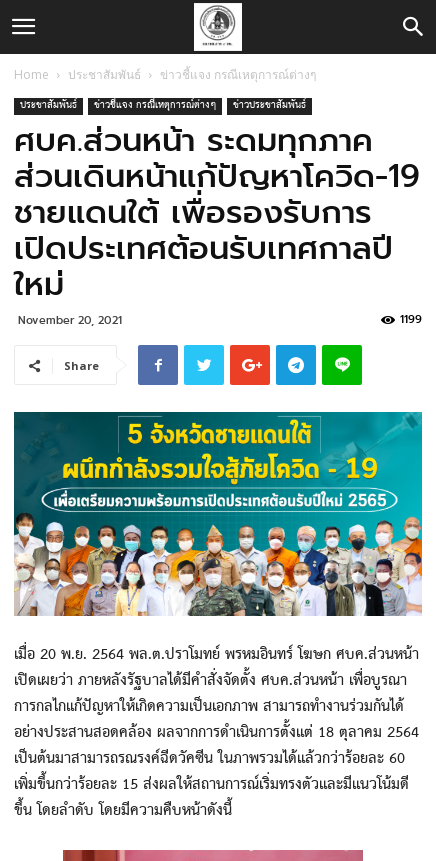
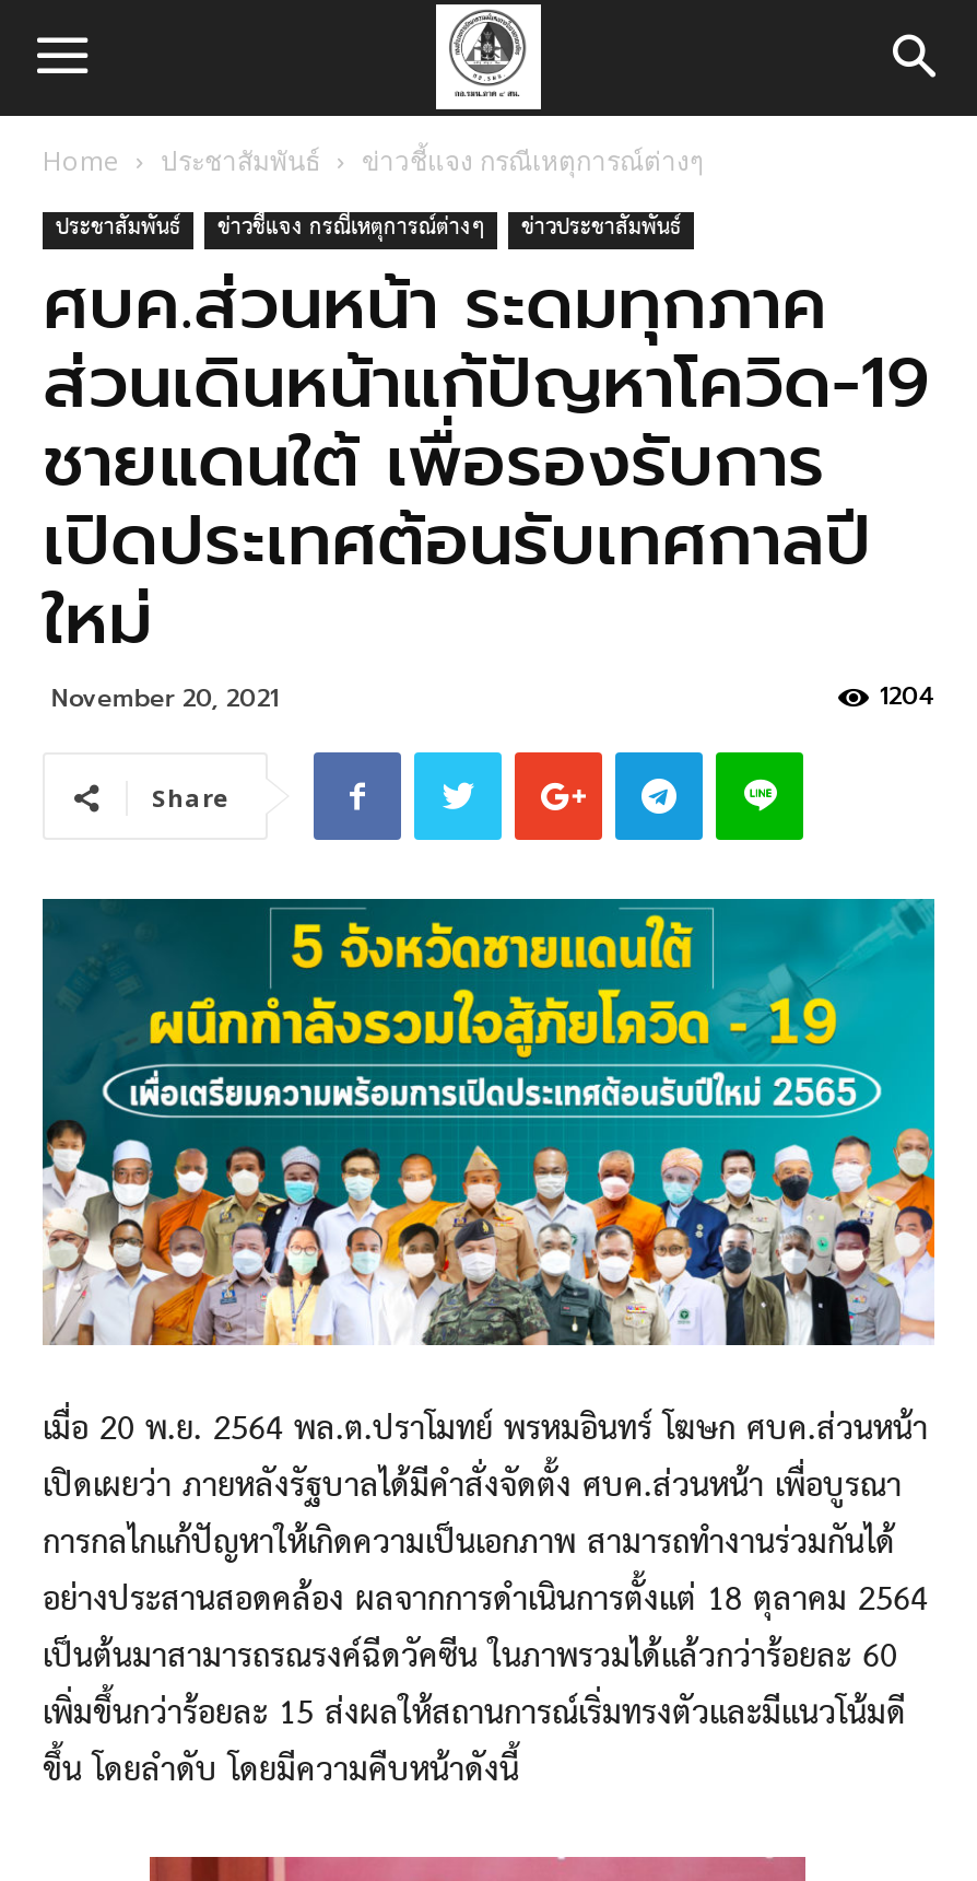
- 1199
+ 1204
